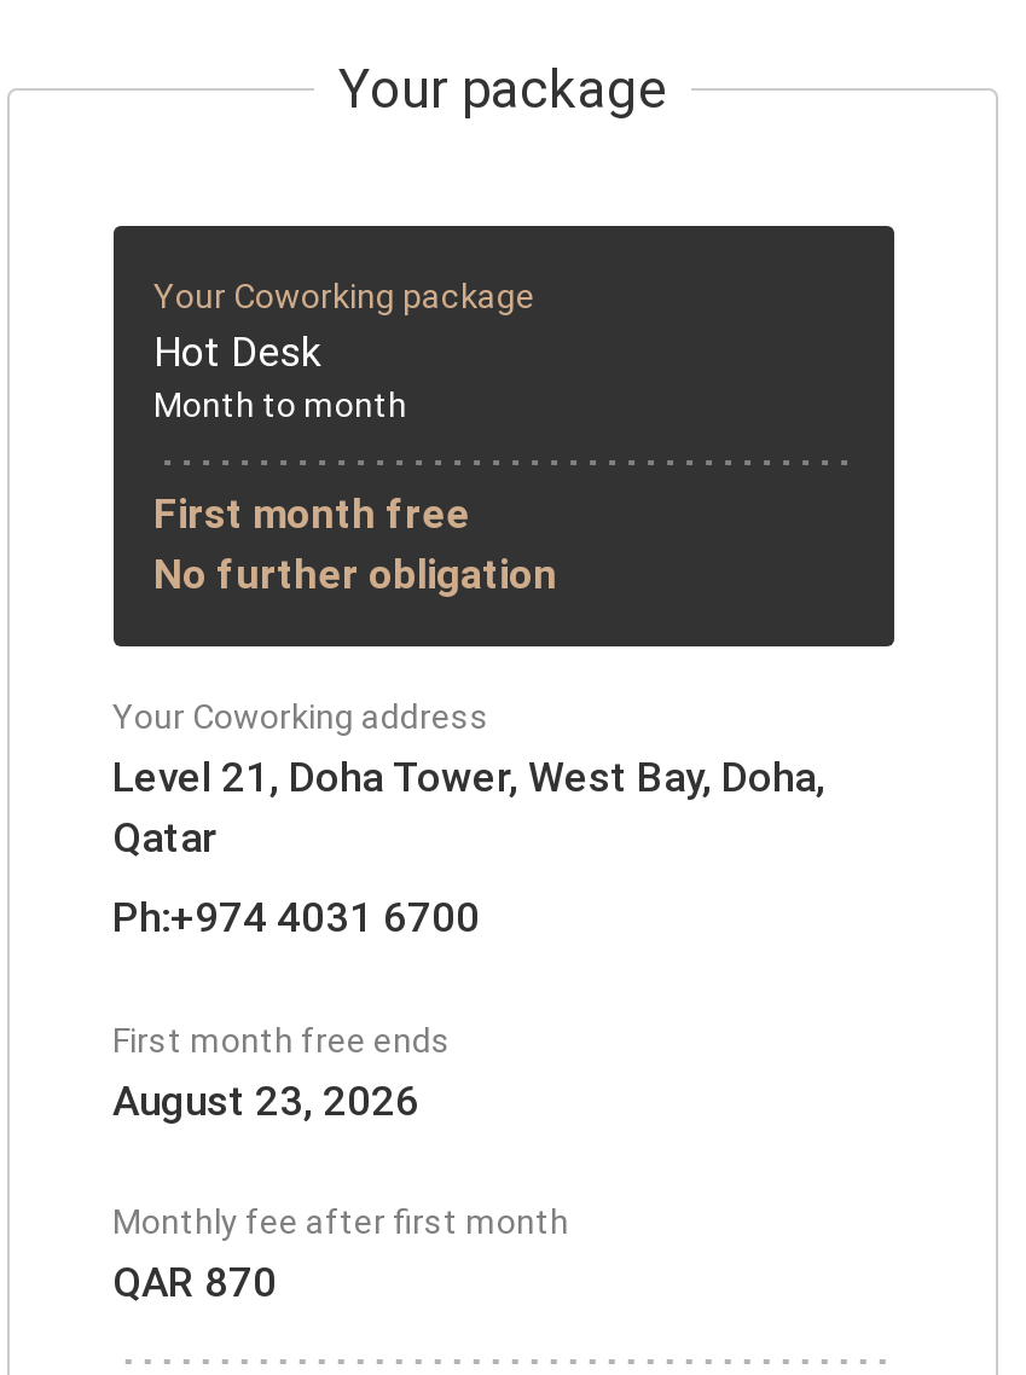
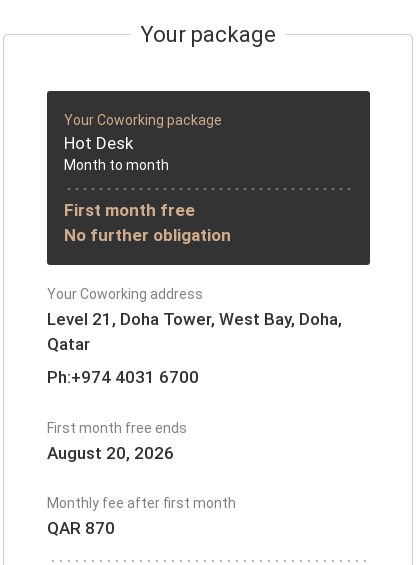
- August 23, 2026
+ August 20, 2026
